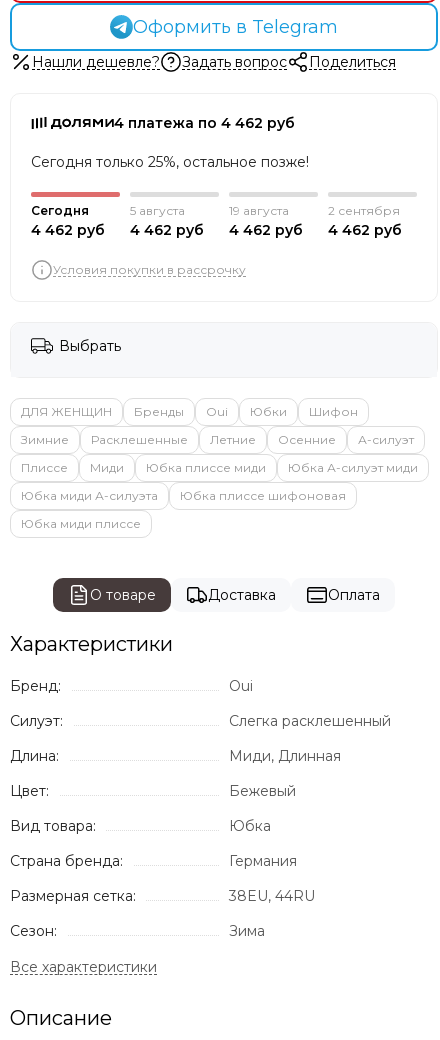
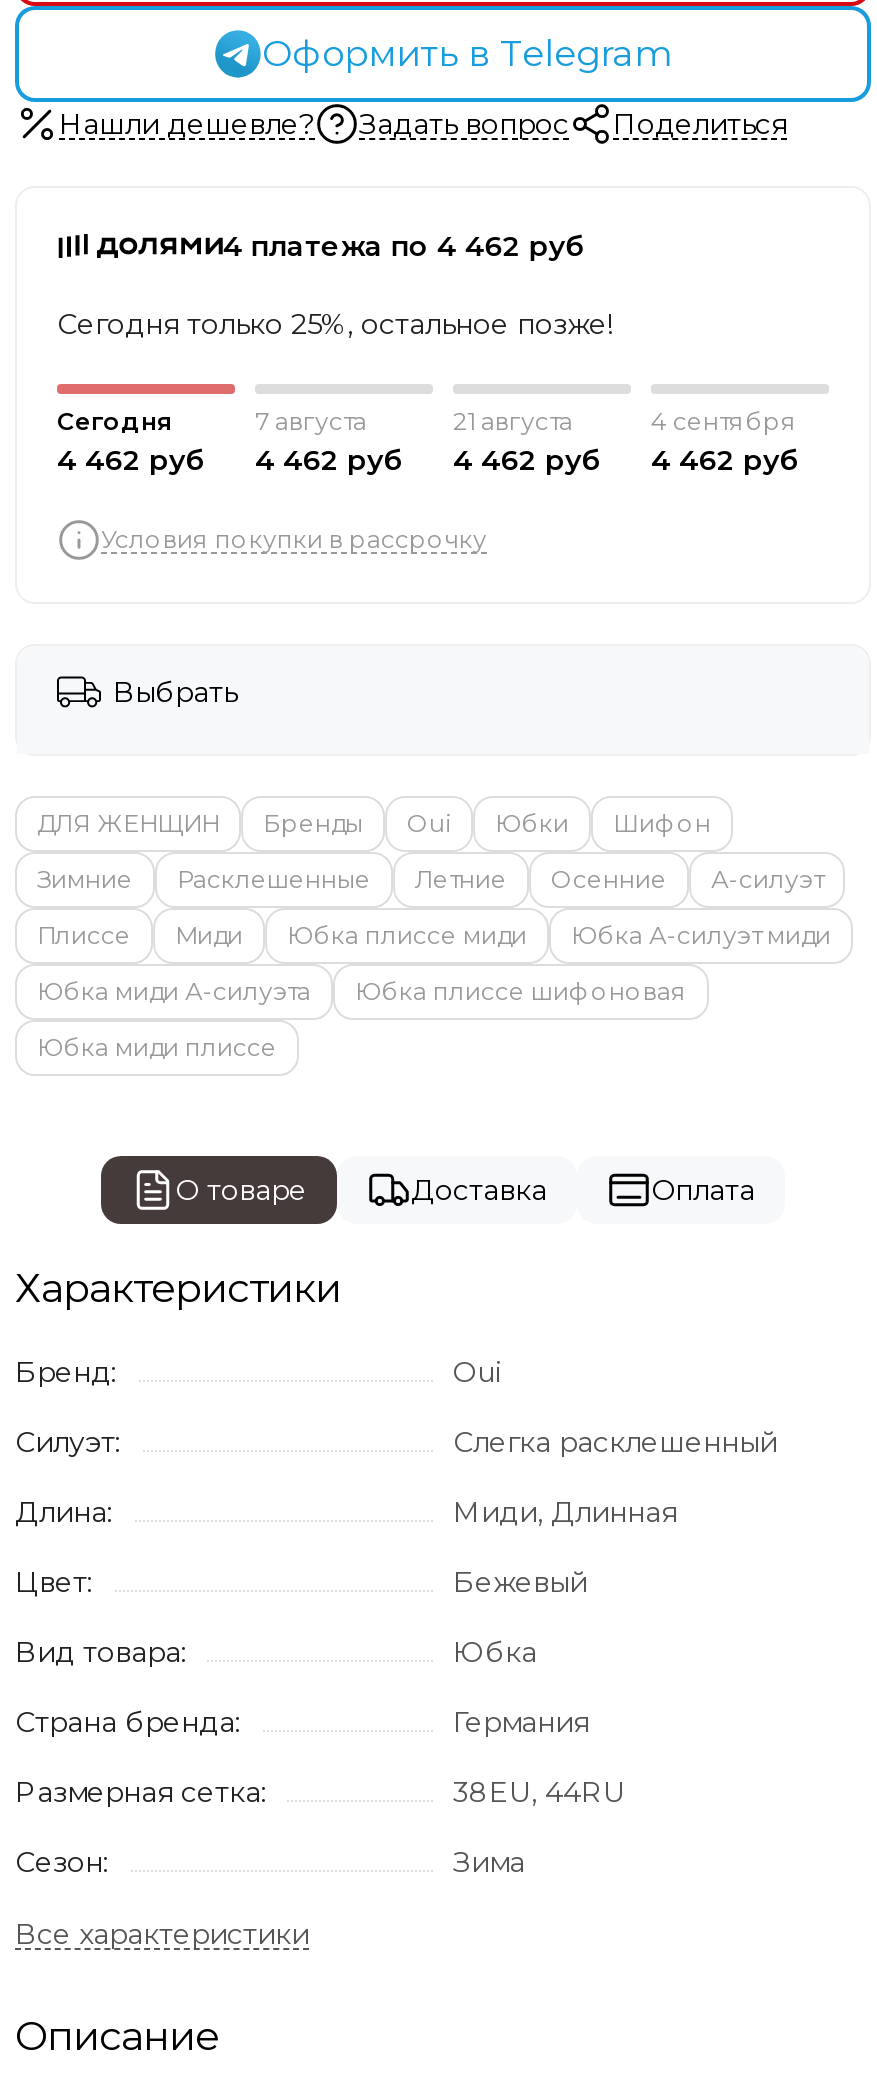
- 5 августа
+ 7 августа

- 19 августа
+ 21 августа

- 2 сентября
+ 4 сентября
